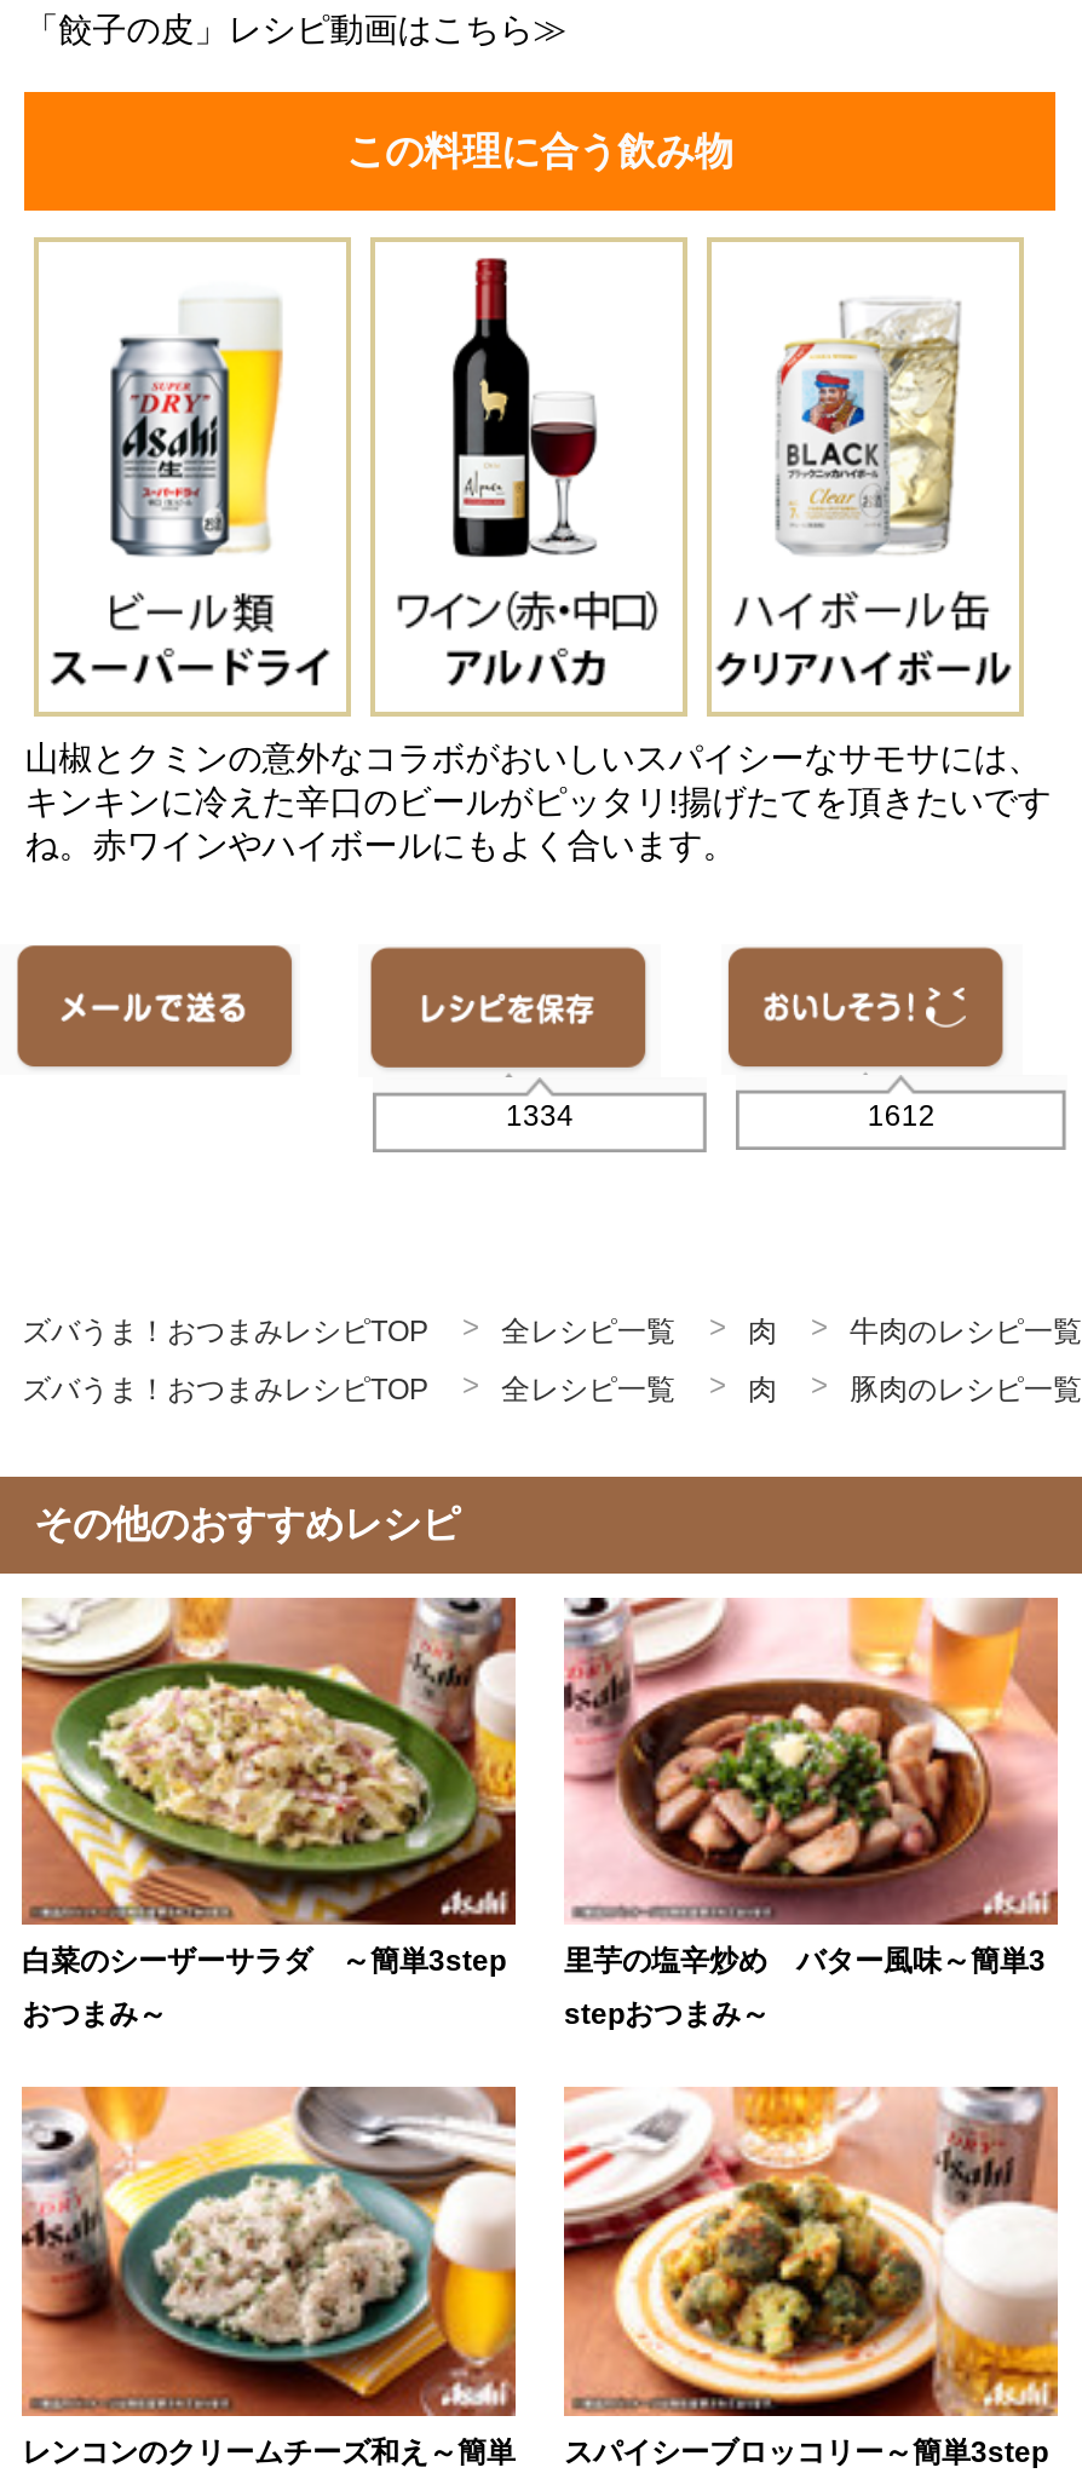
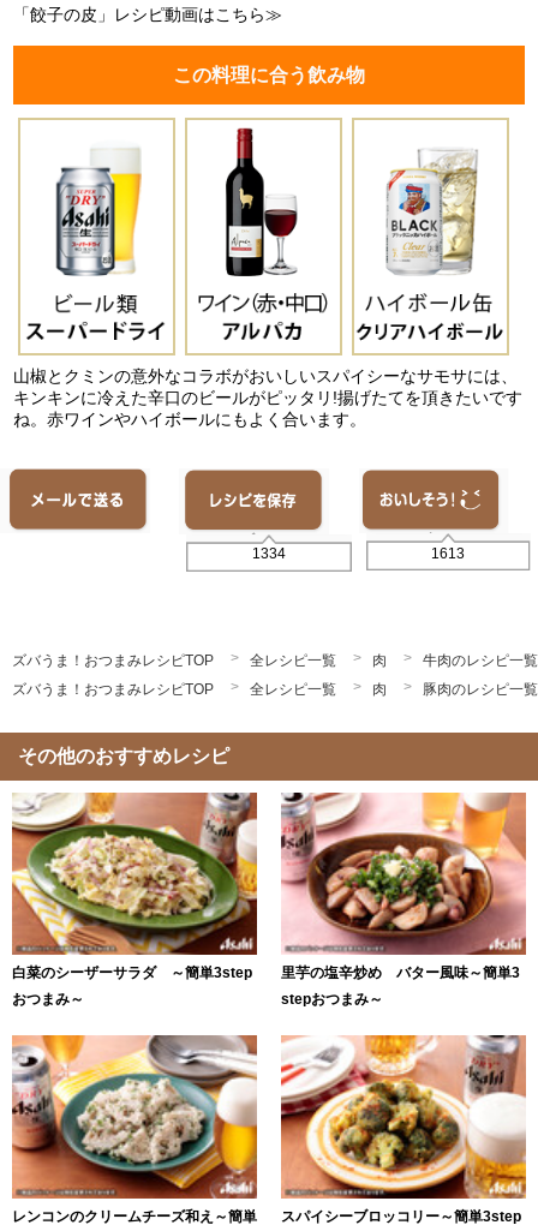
- 1612
+ 1613
